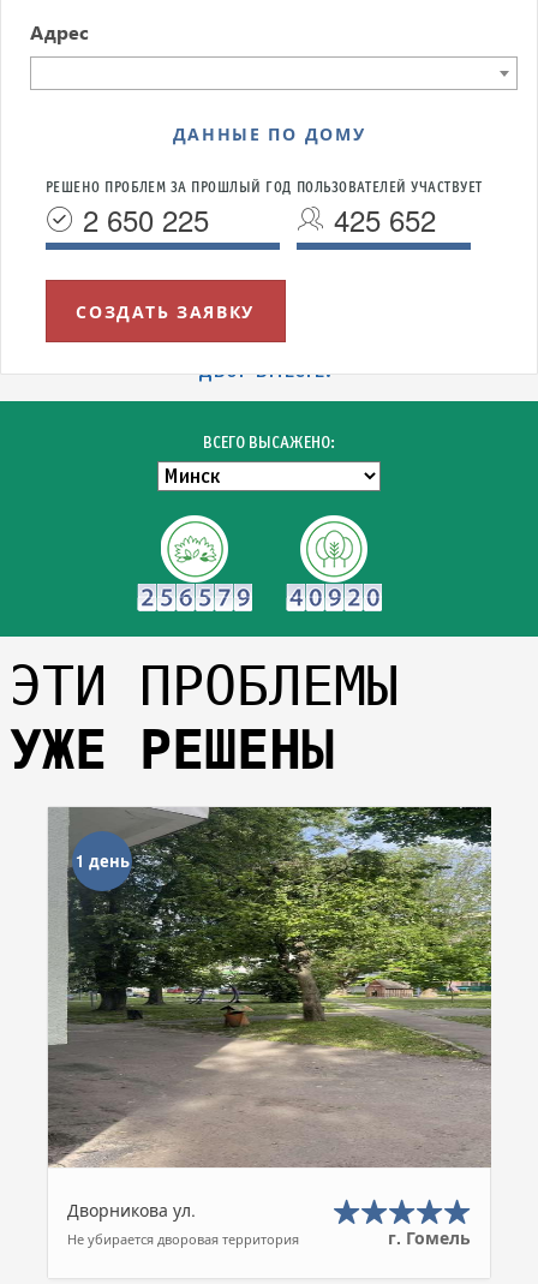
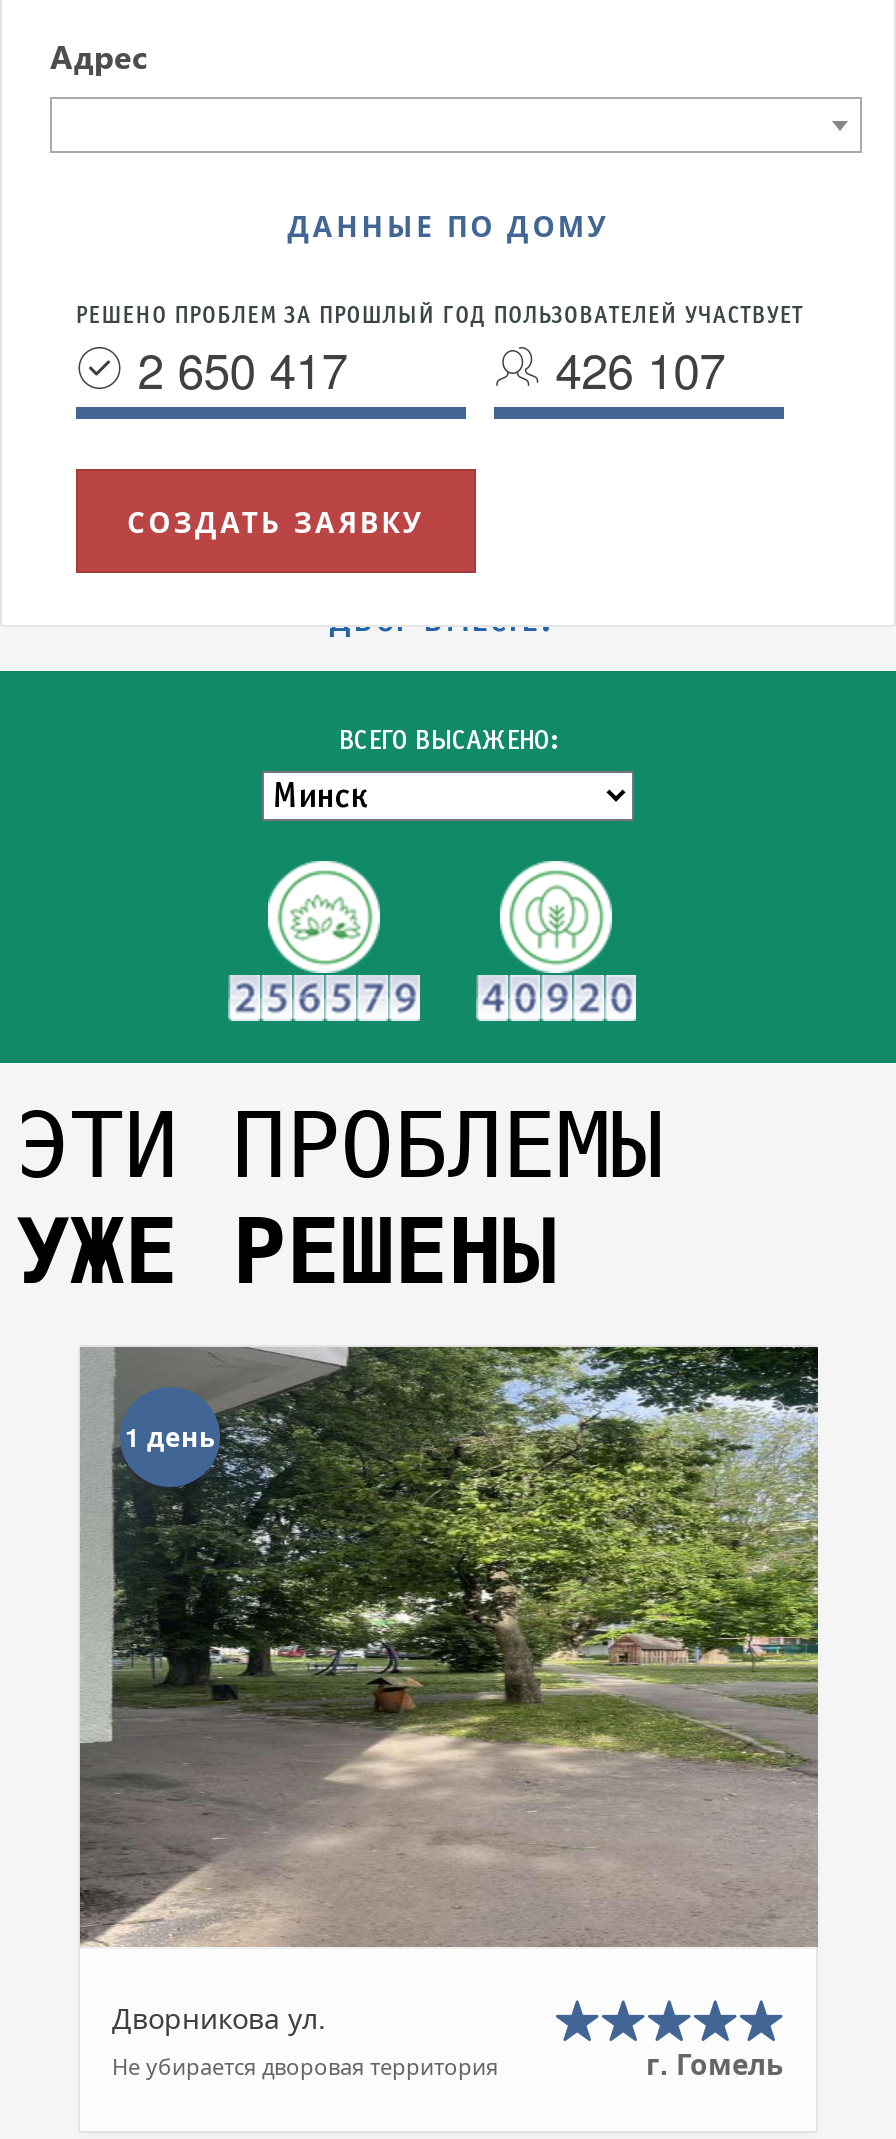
- 2 650 225
+ 2 650 417

- 425 652
+ 426 107
